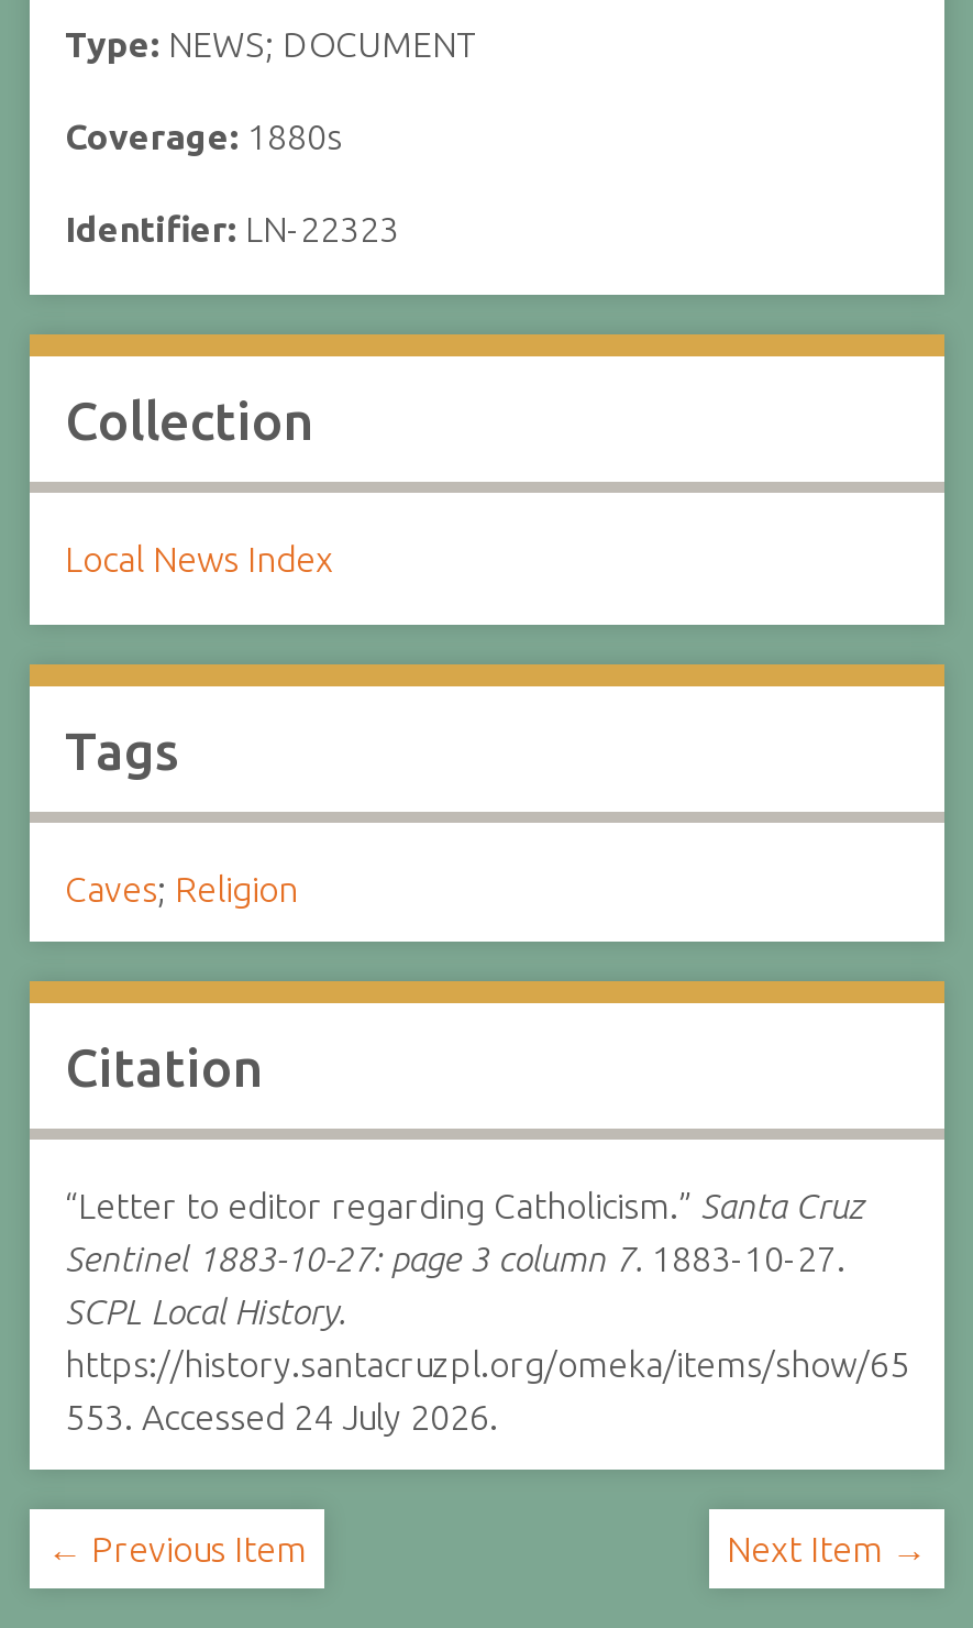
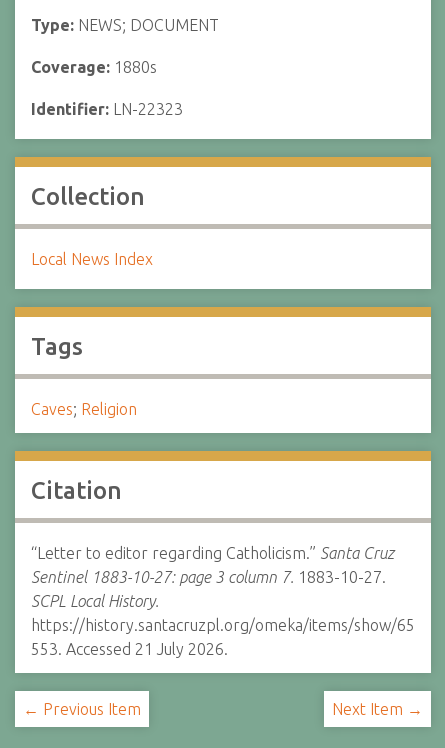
- 553. Accessed 24 July 2026.
+ 553. Accessed 21 July 2026.
